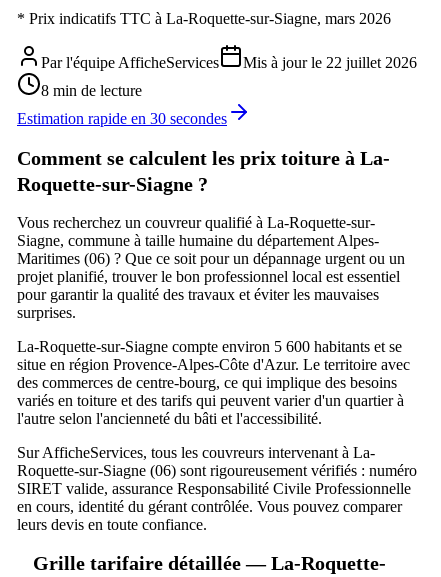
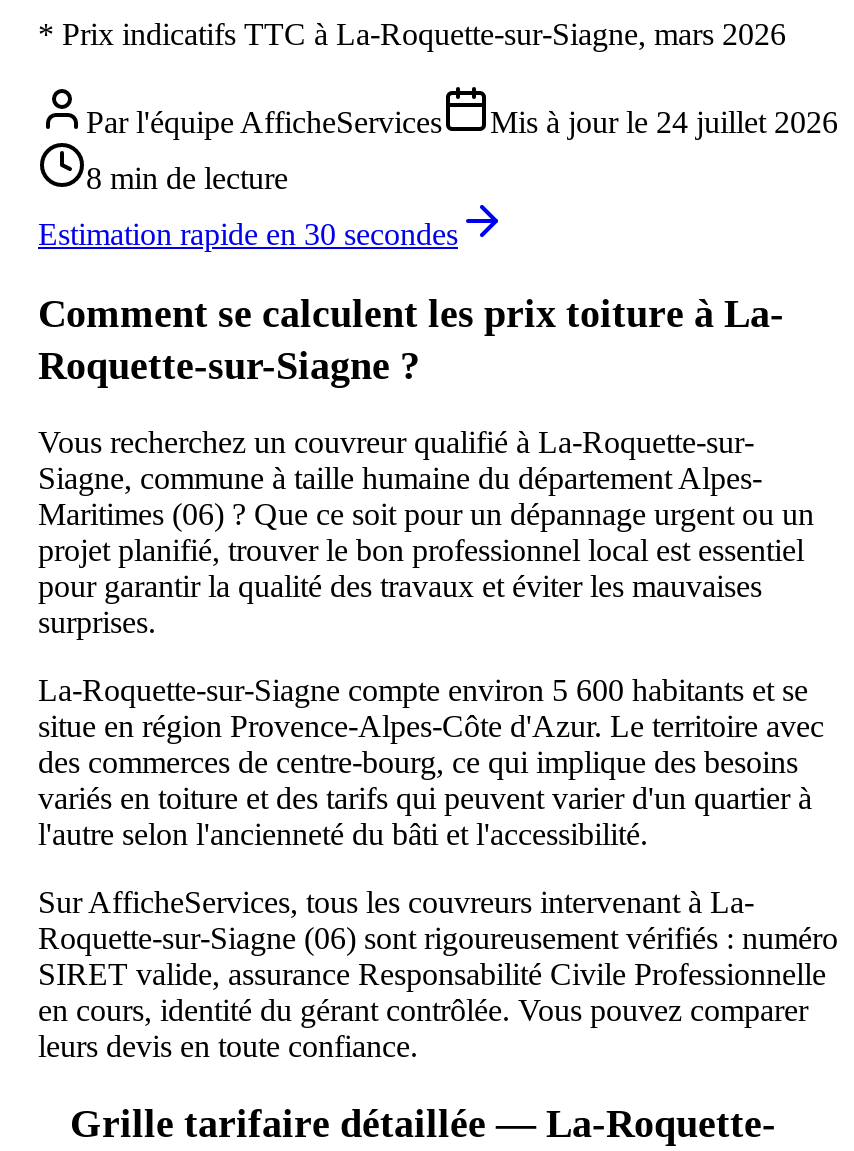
- Mis à jour le 22 juillet 2026
+ Mis à jour le 24 juillet 2026
